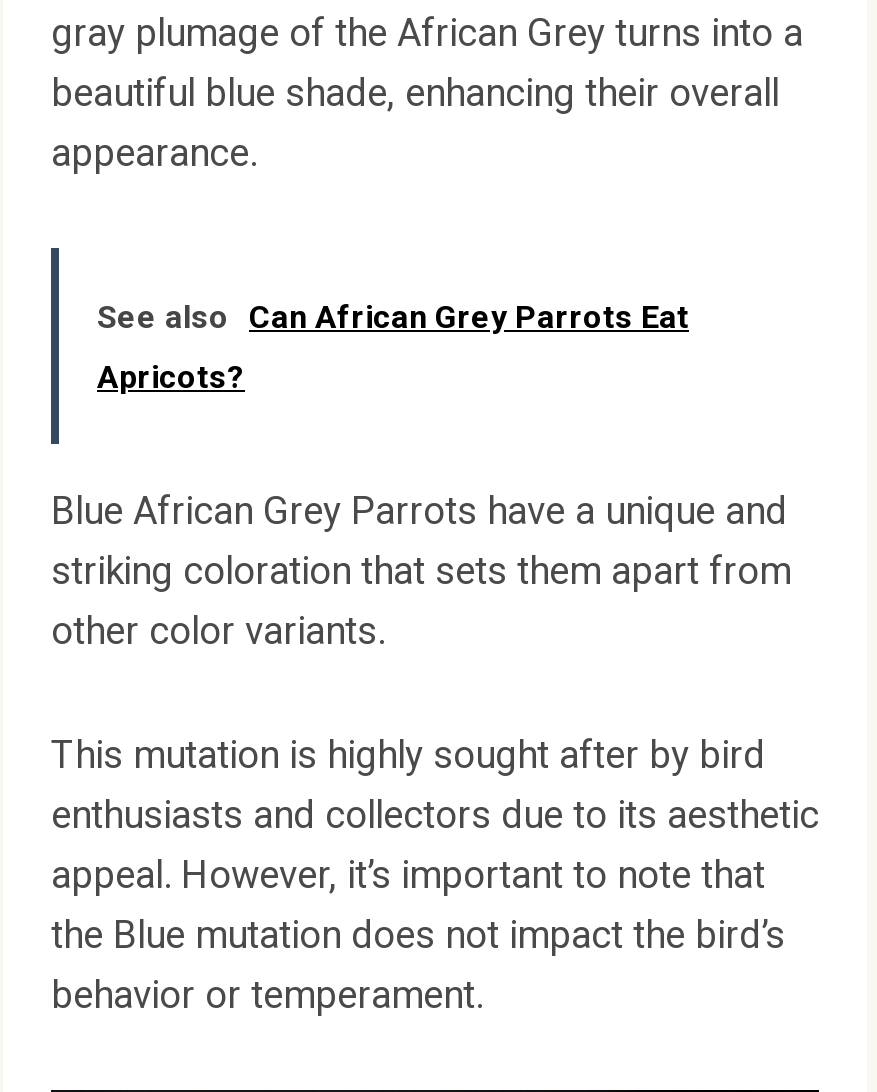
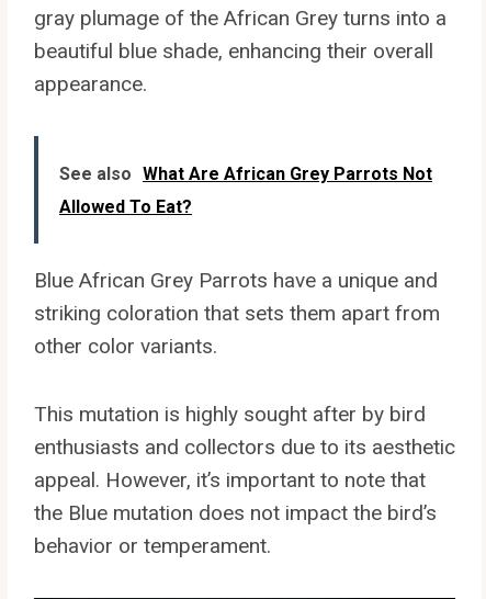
- See also Can African Grey Parrots Eat
+ See also What Are African Grey Parrots Not

- Apricots?
+ Allowed To Eat?
